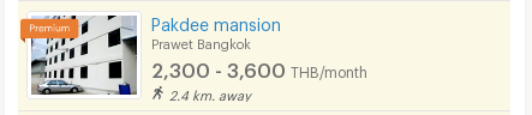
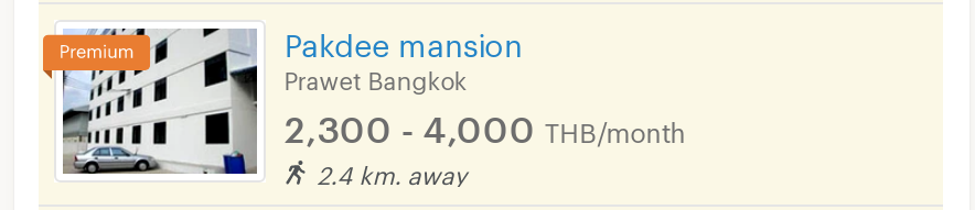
- 2,300 - 3,600 THB/month
+ 2,300 - 4,000 THB/month
